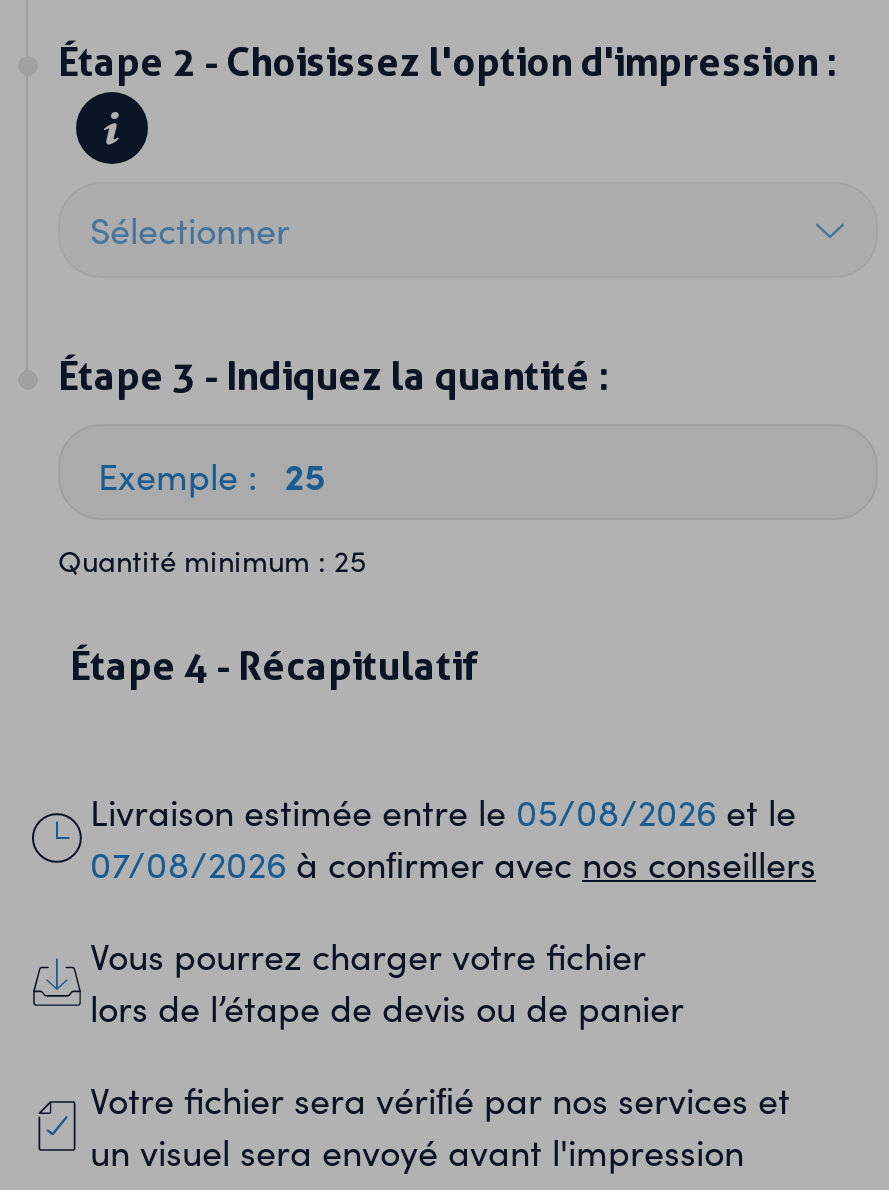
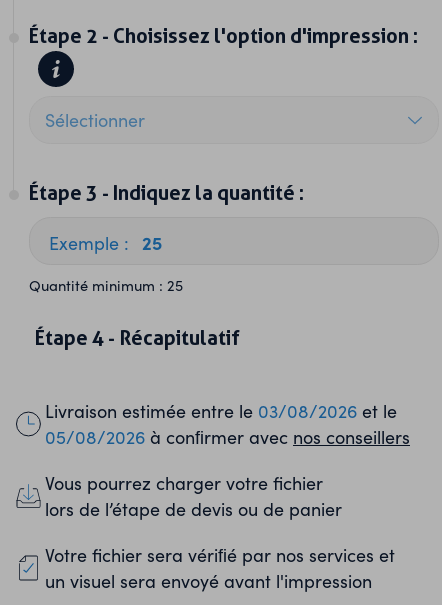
- Livraison estimée entre le 05/08/2026 et le
+ Livraison estimée entre le 03/08/2026 et le

- 07/08/2026 à conﬁrmer avec nos conseillers
+ 05/08/2026 à conﬁrmer avec nos conseillers
